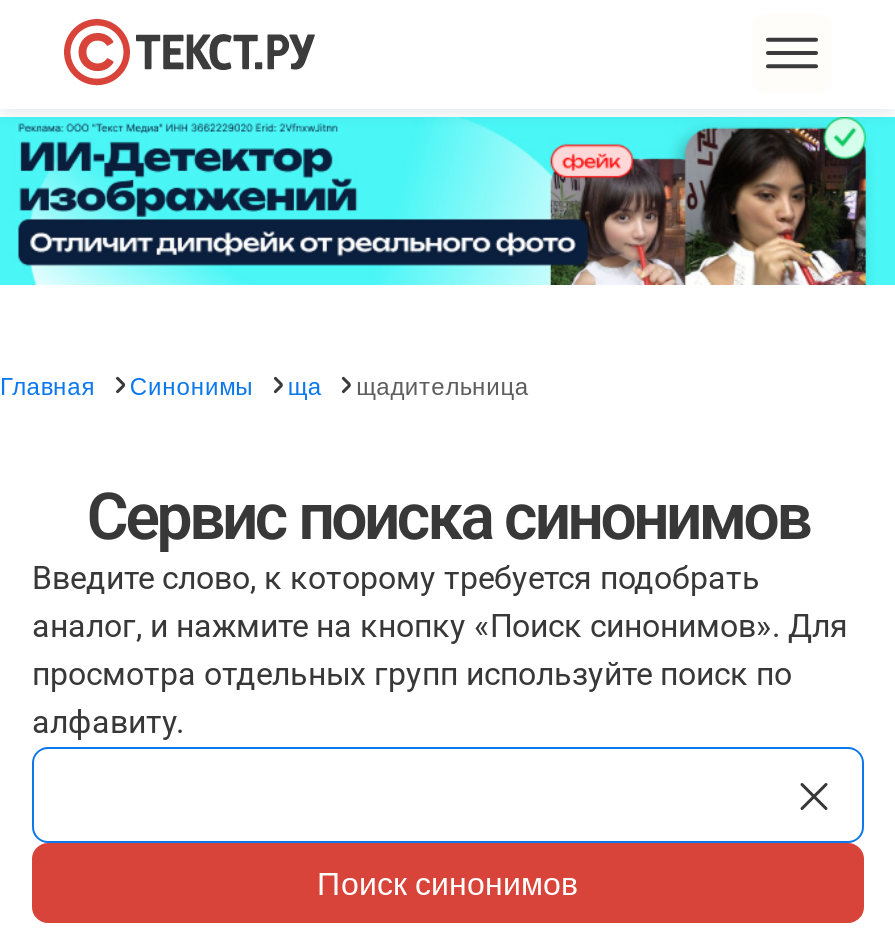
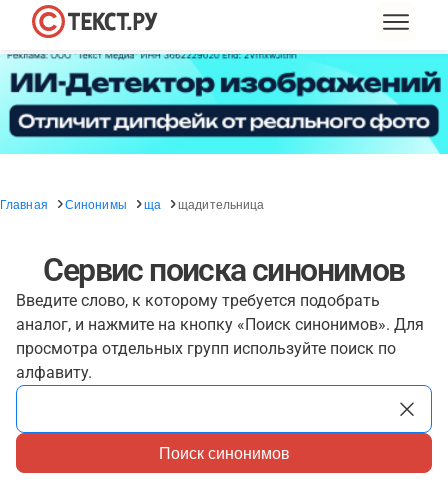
- [image]
+ [image]
